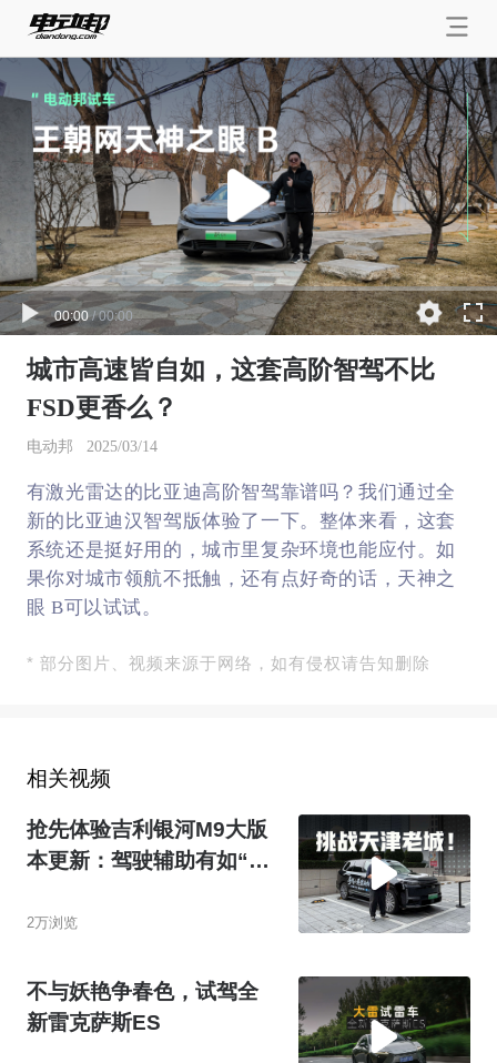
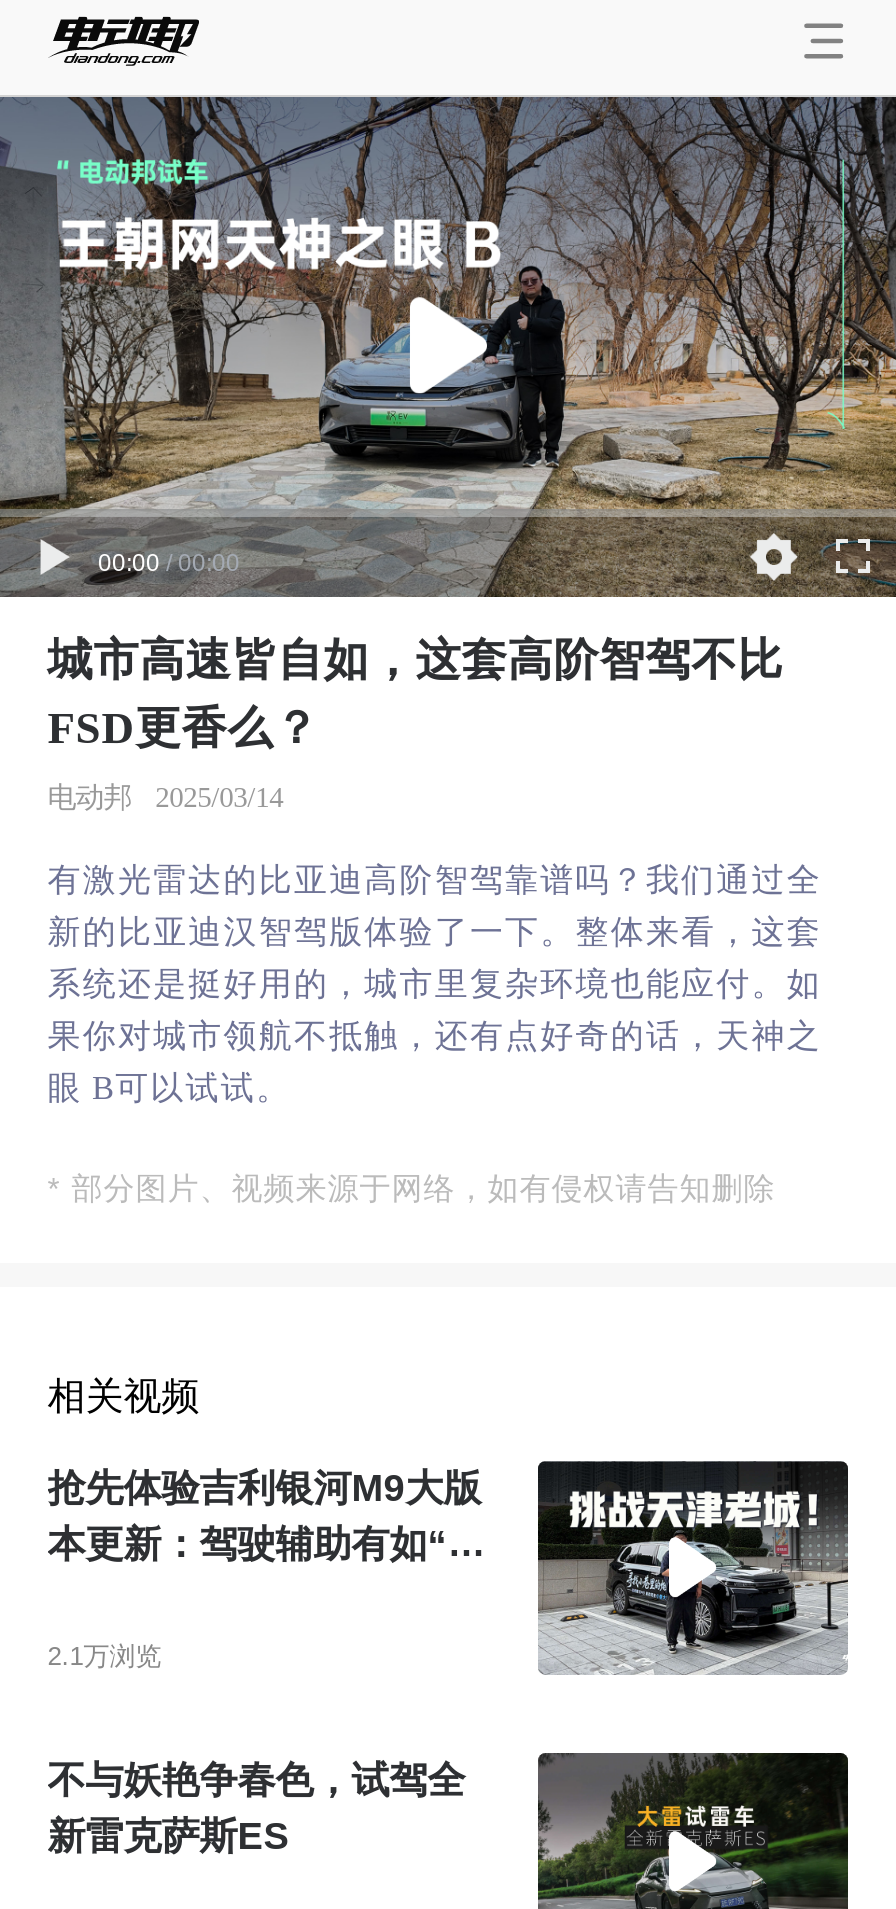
- 2万浏览
+ 2.1万浏览
